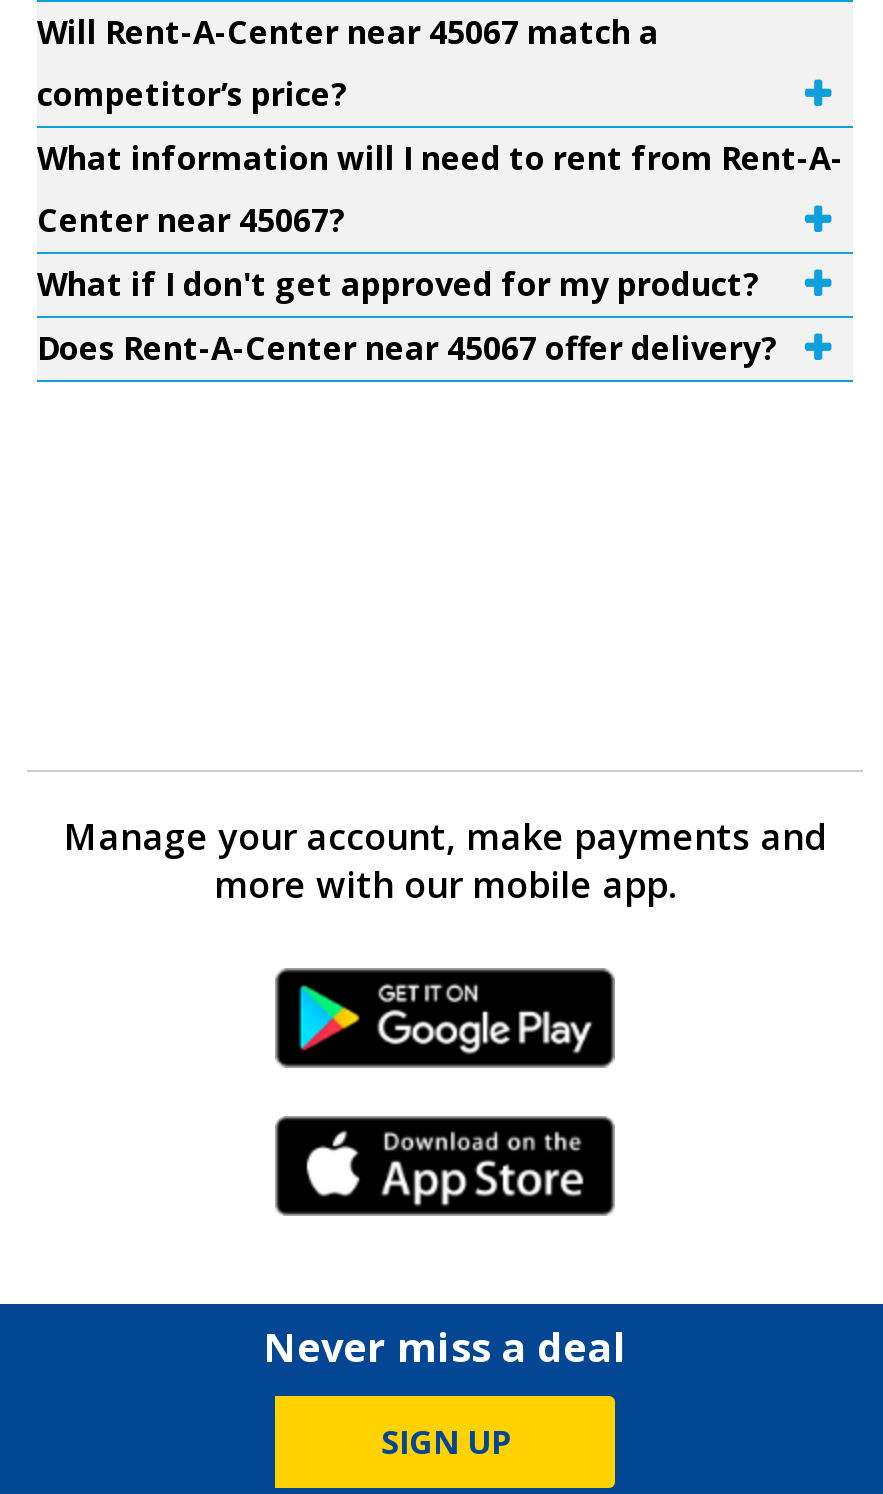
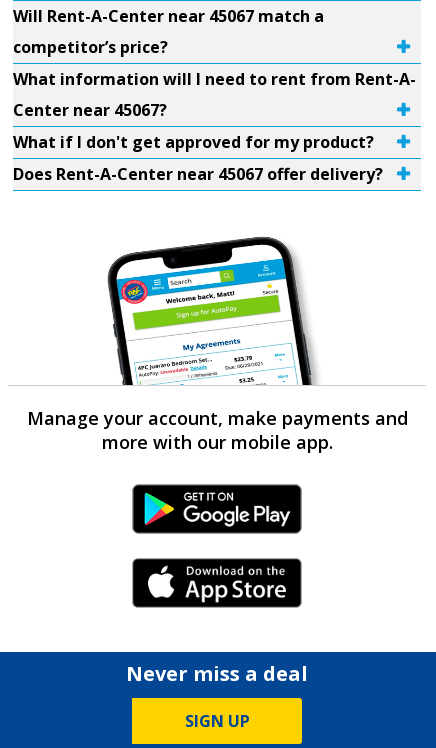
+ [image]
